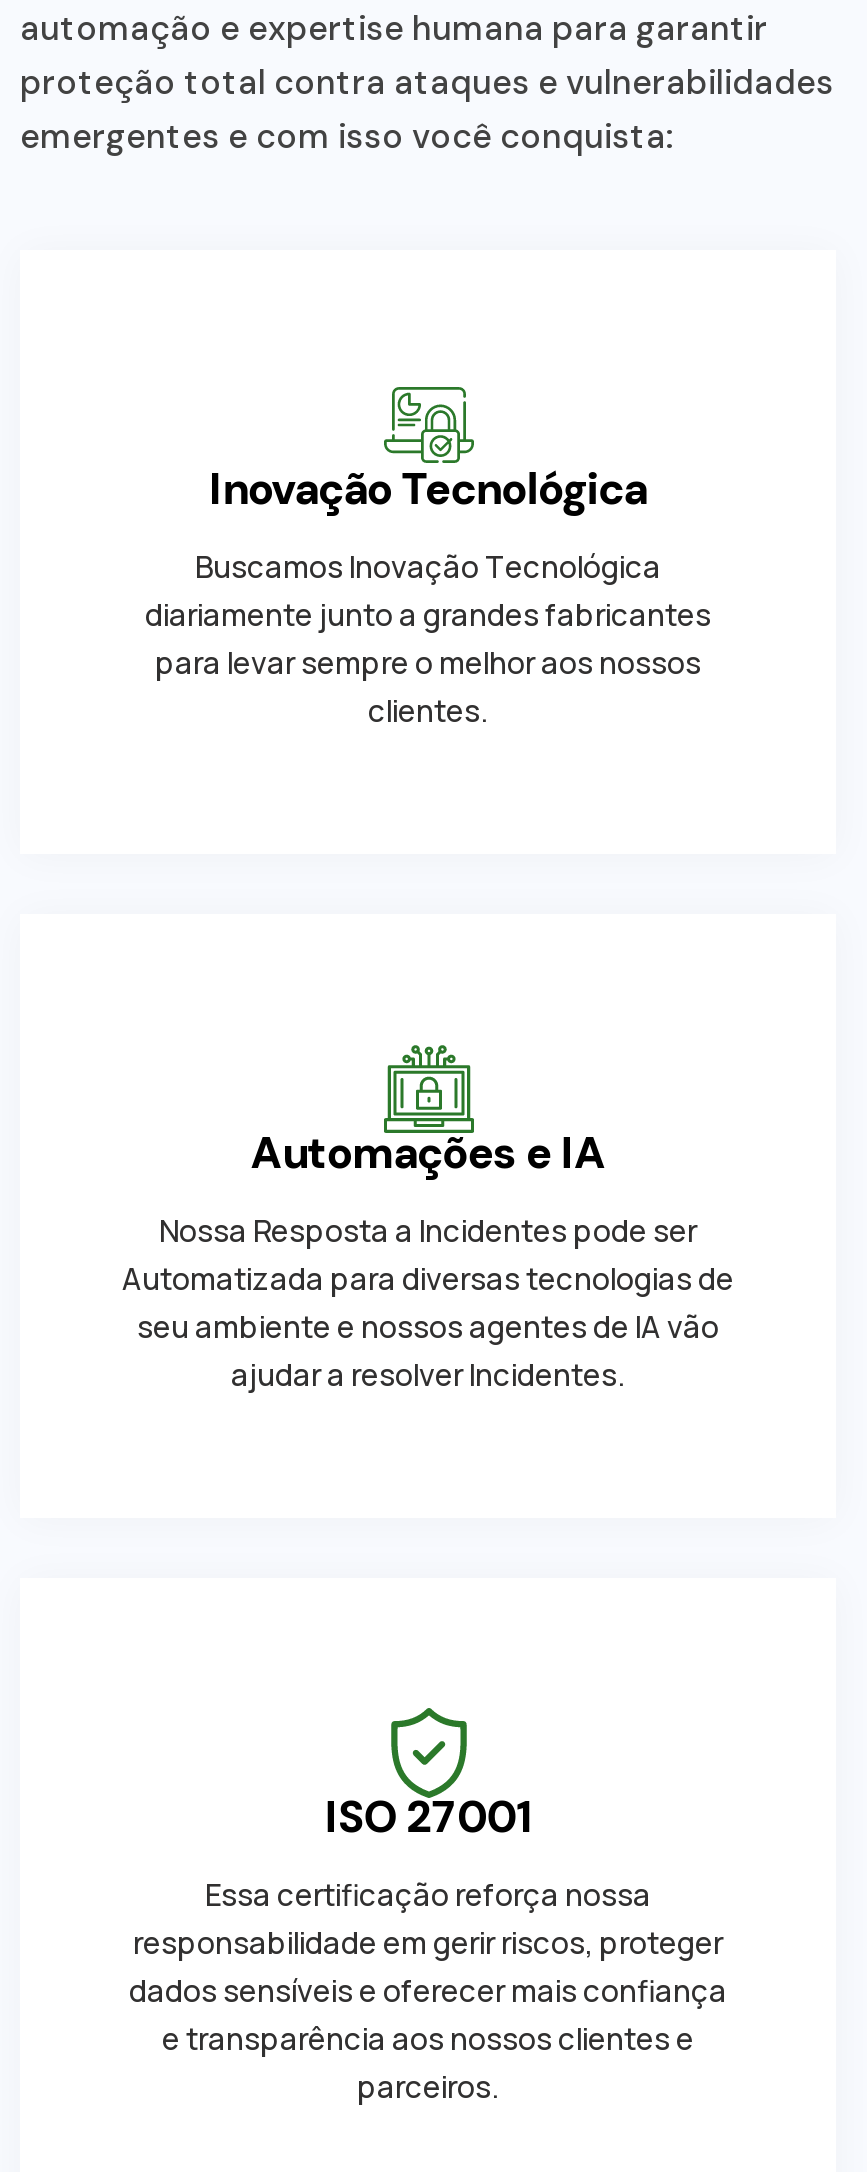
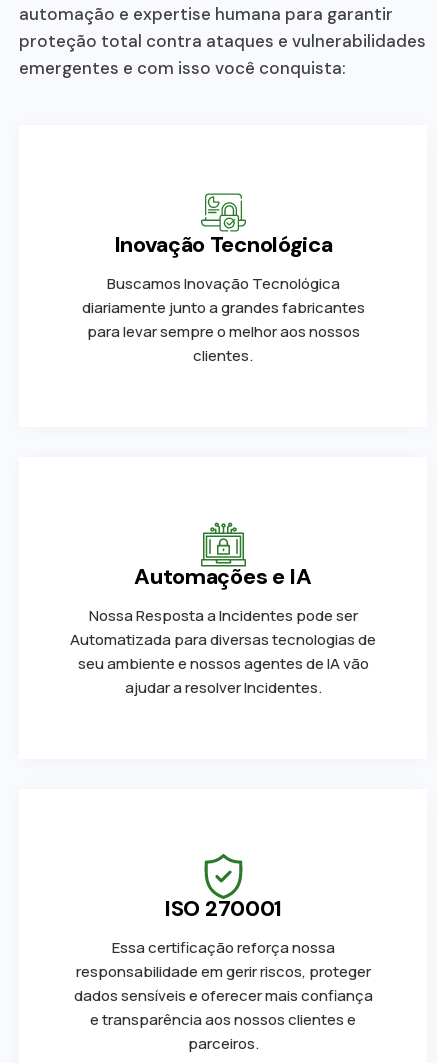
- ISO 27001
+ ISO 270001
